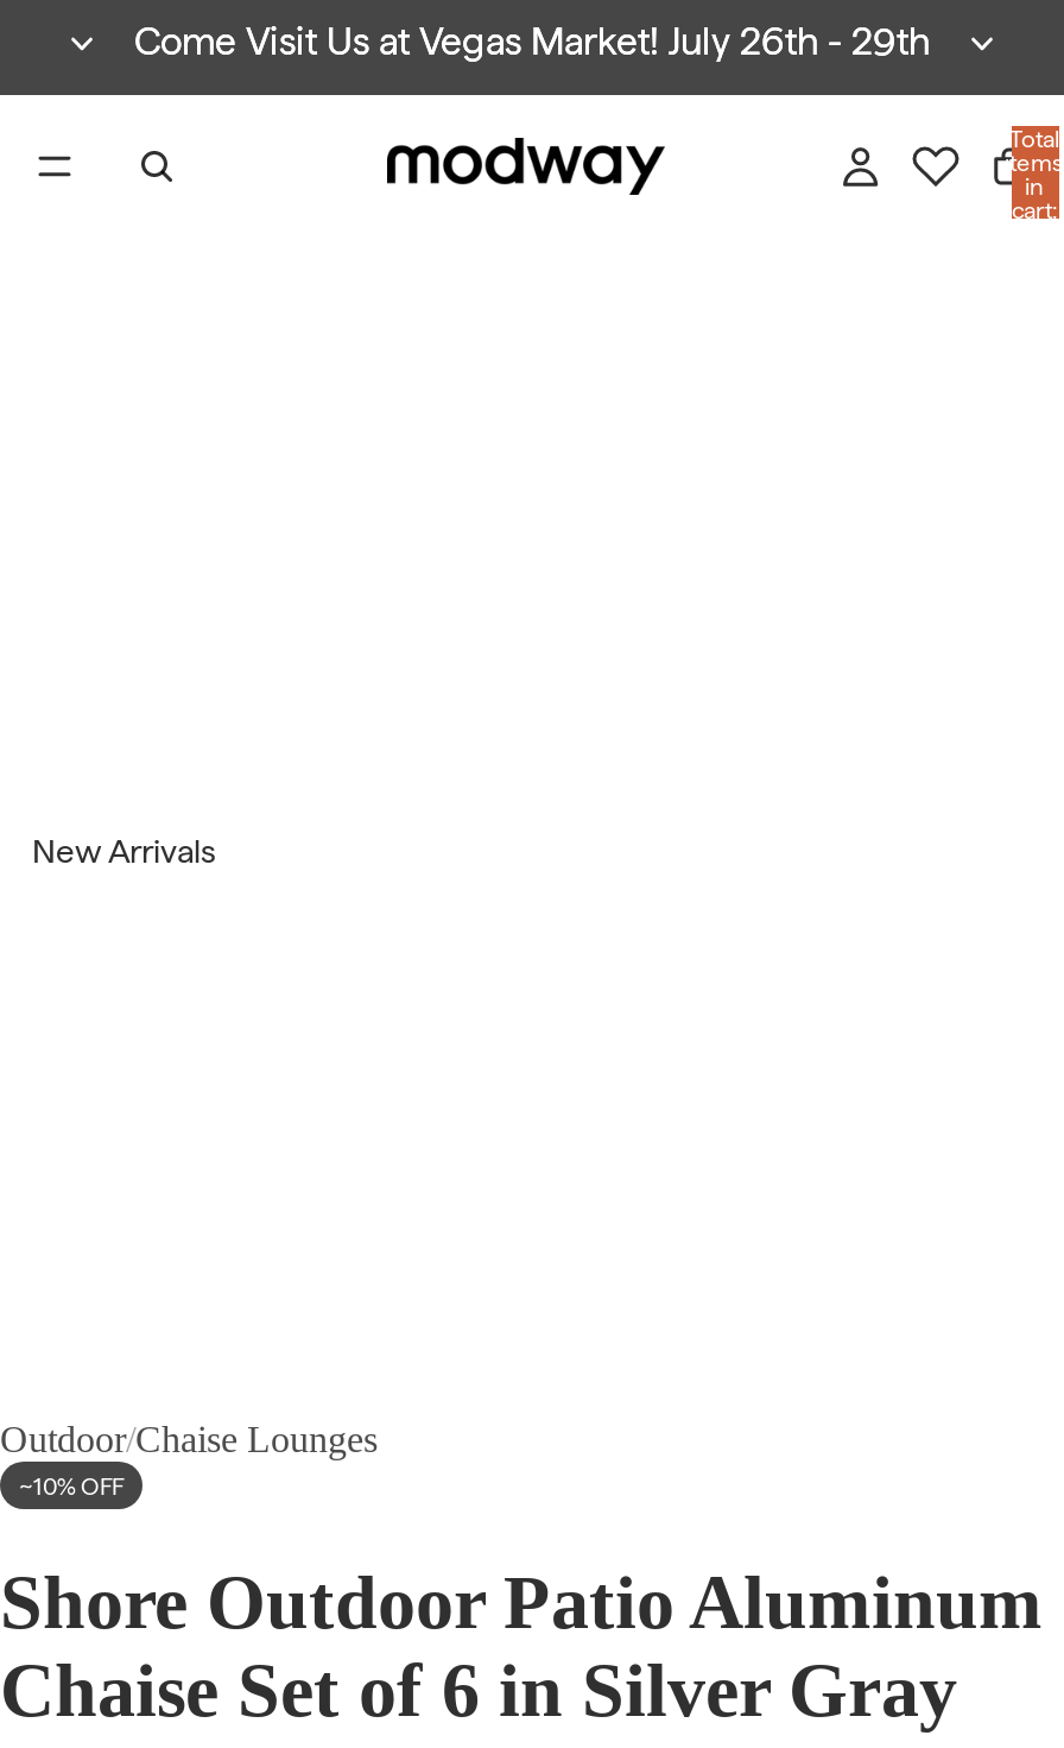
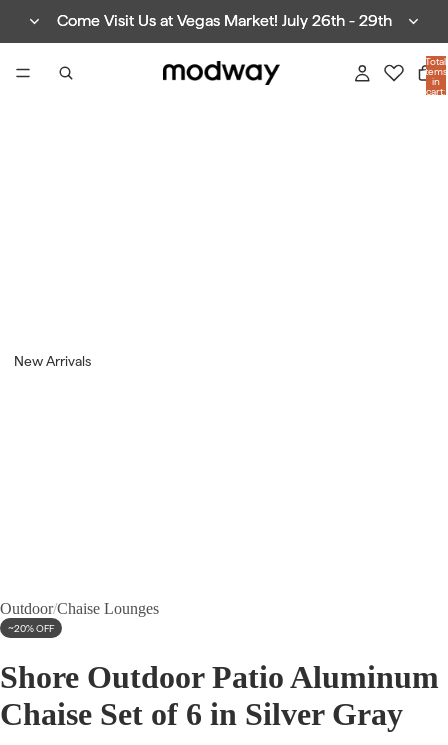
- ~10% OFF
+ ~20% OFF
